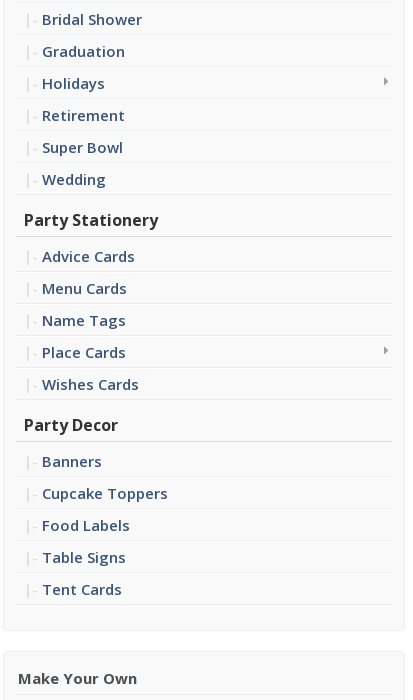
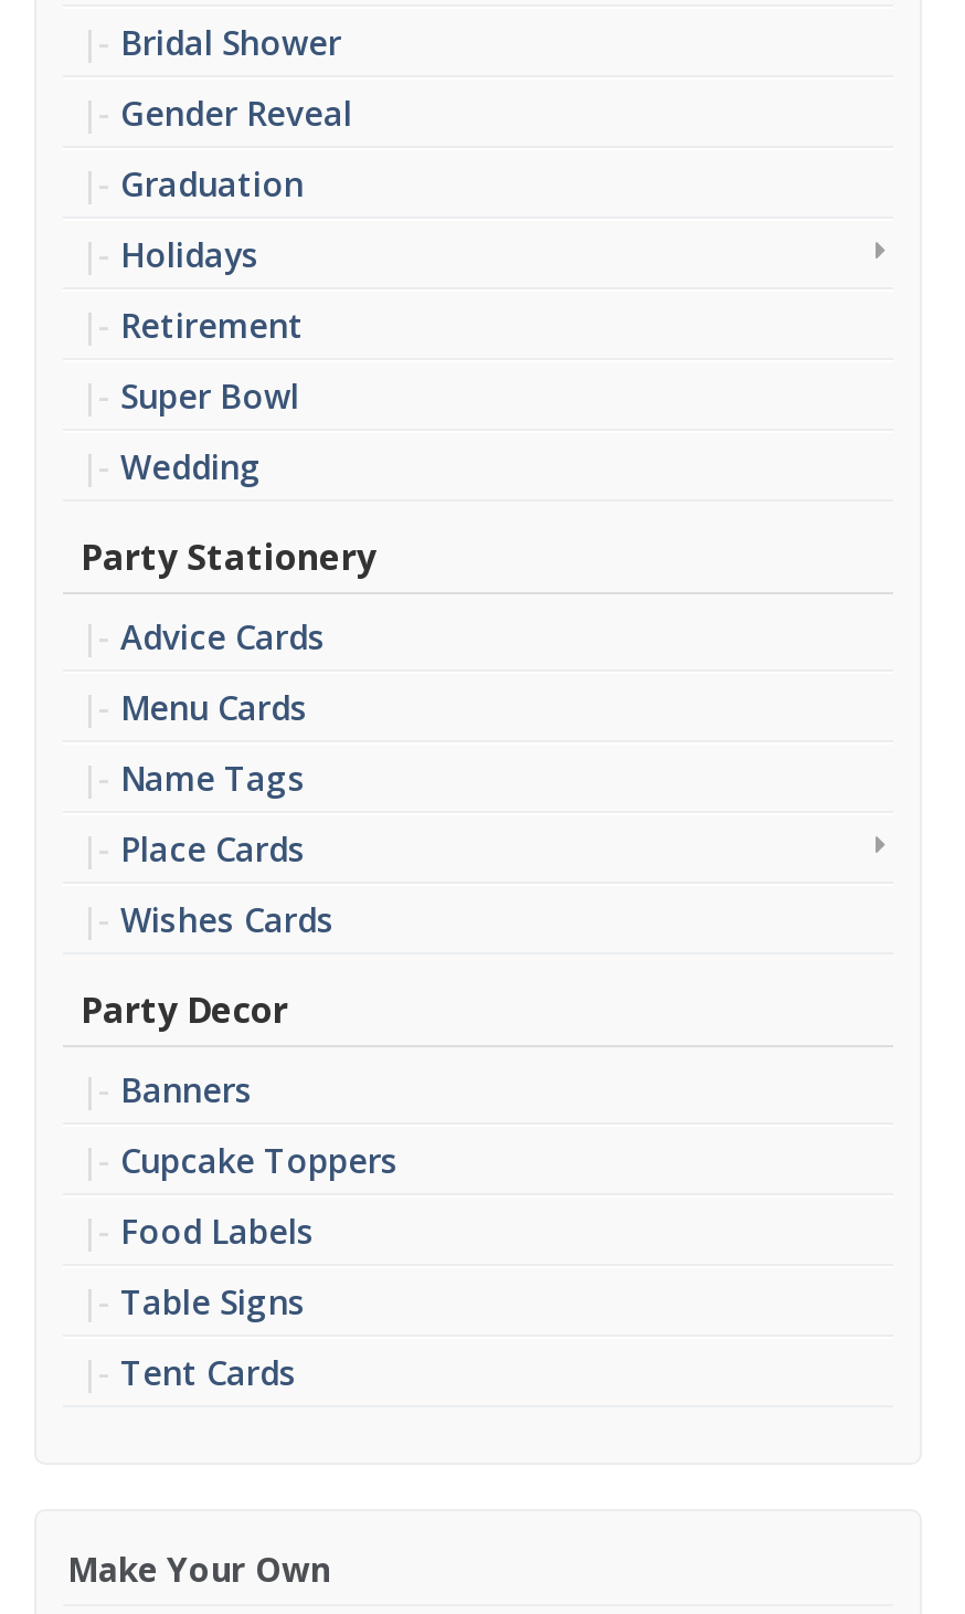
+ Gender Reveal
